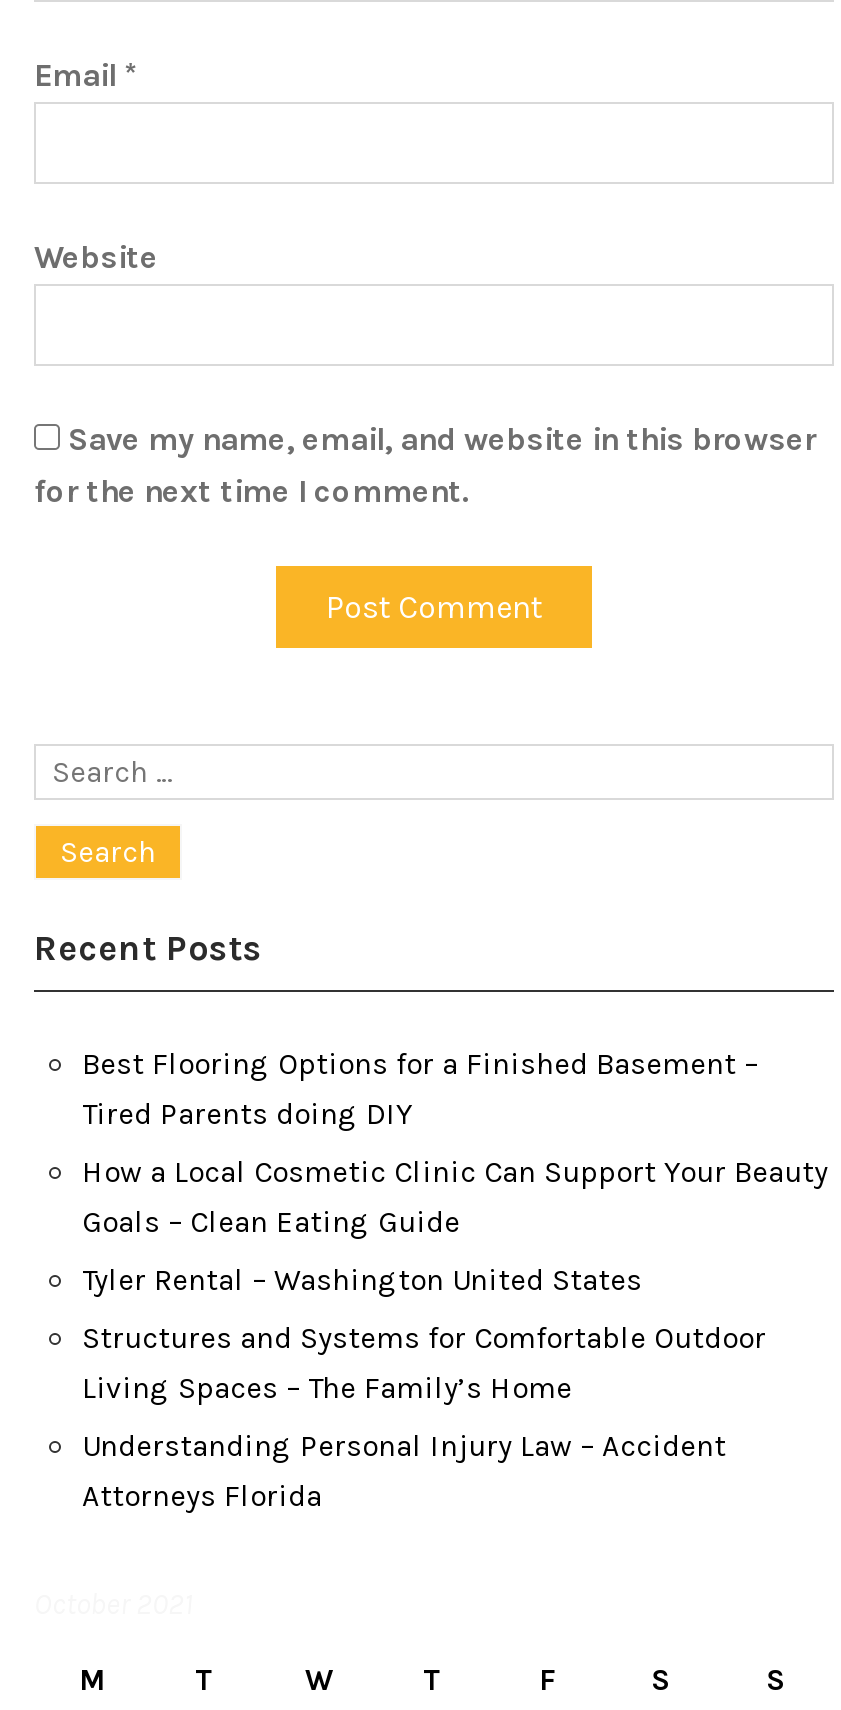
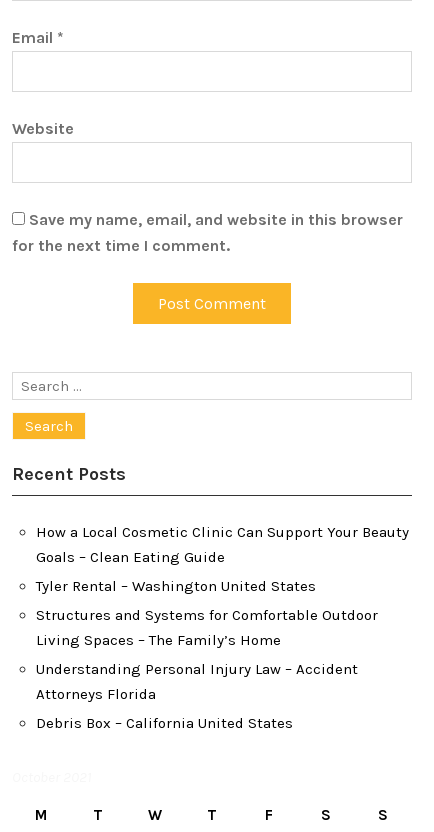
- Best Flooring Options for a Finished Basement –
- Tired Parents doing DIY

moved up: How a Local Cosmetic Clinic Can Support Your Beauty | Goals – Clean Eating Guide | Tyler Rental – Washington United States | Structures and Systems for Comfortable Outdoor | Living Spaces – The Family’s Home | Understanding Personal Injury Law – Accident | Attorneys Florida

+ Debris Box – California United States
